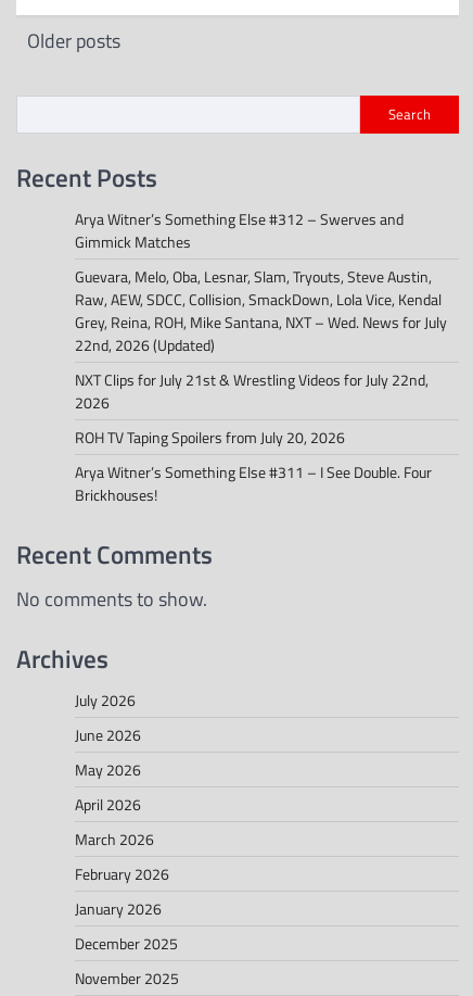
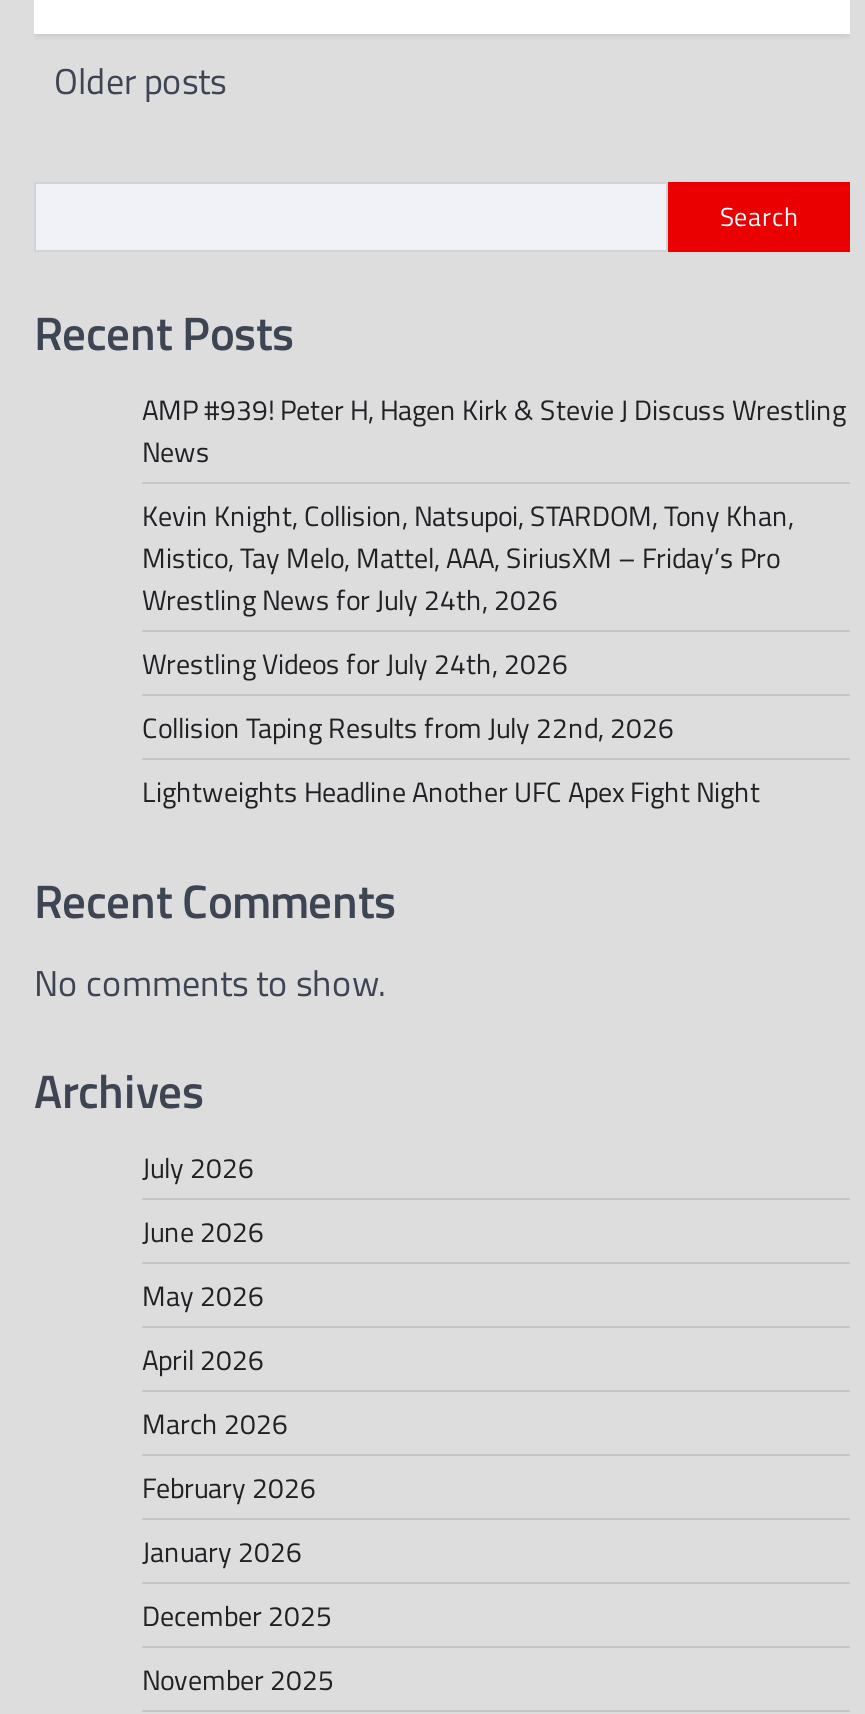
- Arya Witner’s Something Else #312 – Swerves and
- Gimmick Matches
+ AMP #939! Peter H, Hagen Kirk & Stevie J Discuss Wrestling
+ News

- Guevara, Melo, Oba, Lesnar, Slam, Tryouts, Steve Austin,
- Raw, AEW, SDCC, Collision, SmackDown, Lola Vice, Kendal
- Grey, Reina, ROH, Mike Santana, NXT – Wed. News for July
- 22nd, 2026 (Updated)
+ Kevin Knight, Collision, Natsupoi, STARDOM, Tony Khan,
+ Mistico, Tay Melo, Mattel, AAA, SiriusXM – Friday’s Pro
+ Wrestling News for July 24th, 2026

- NXT Clips for July 21st & Wrestling Videos for July 22nd,
- 2026
+ Wrestling Videos for July 24th, 2026

- ROH TV Taping Spoilers from July 20, 2026
+ Collision Taping Results from July 22nd, 2026

- Arya Witner’s Something Else #311 – I See Double. Four
- Brickhouses!
+ Lightweights Headline Another UFC Apex Fight Night
